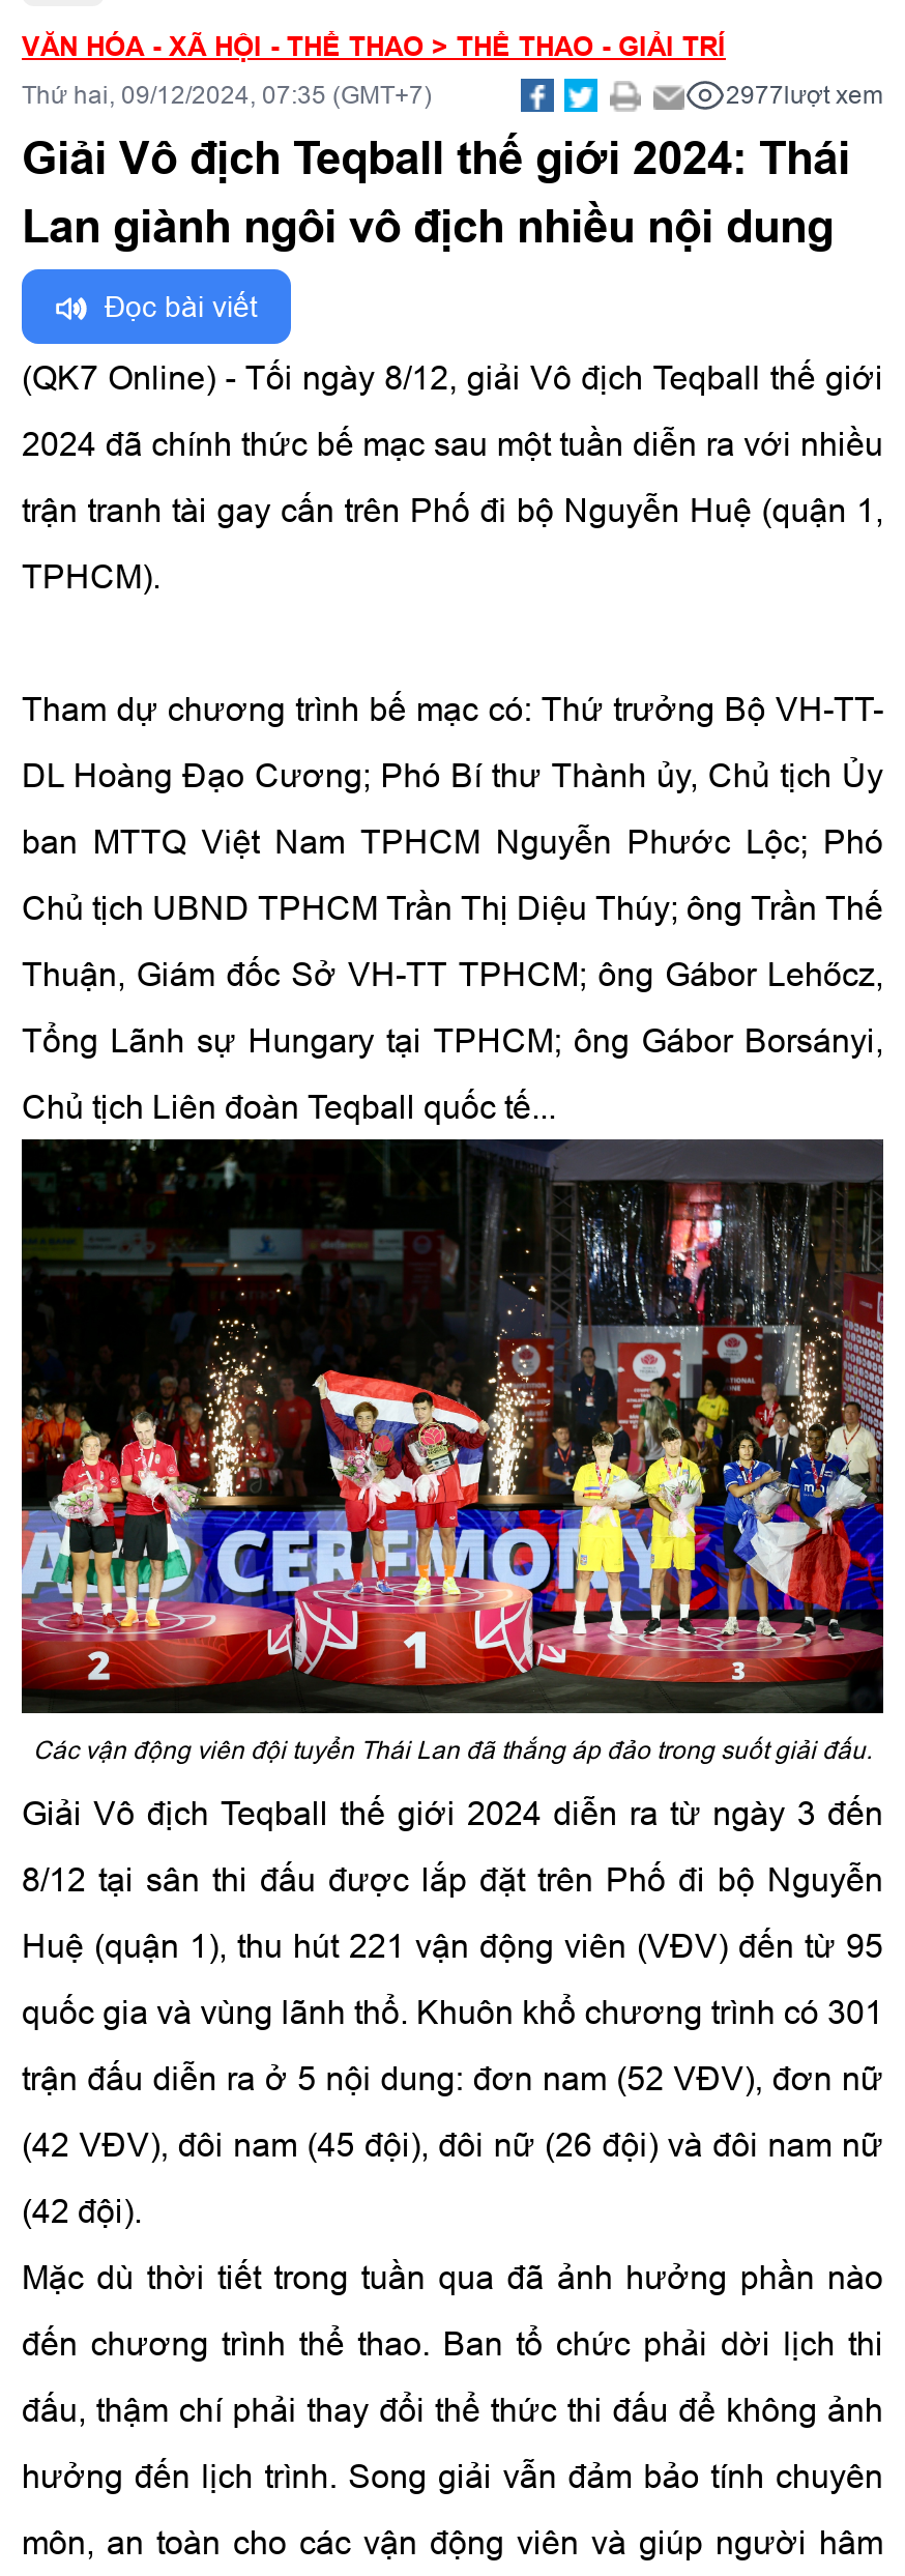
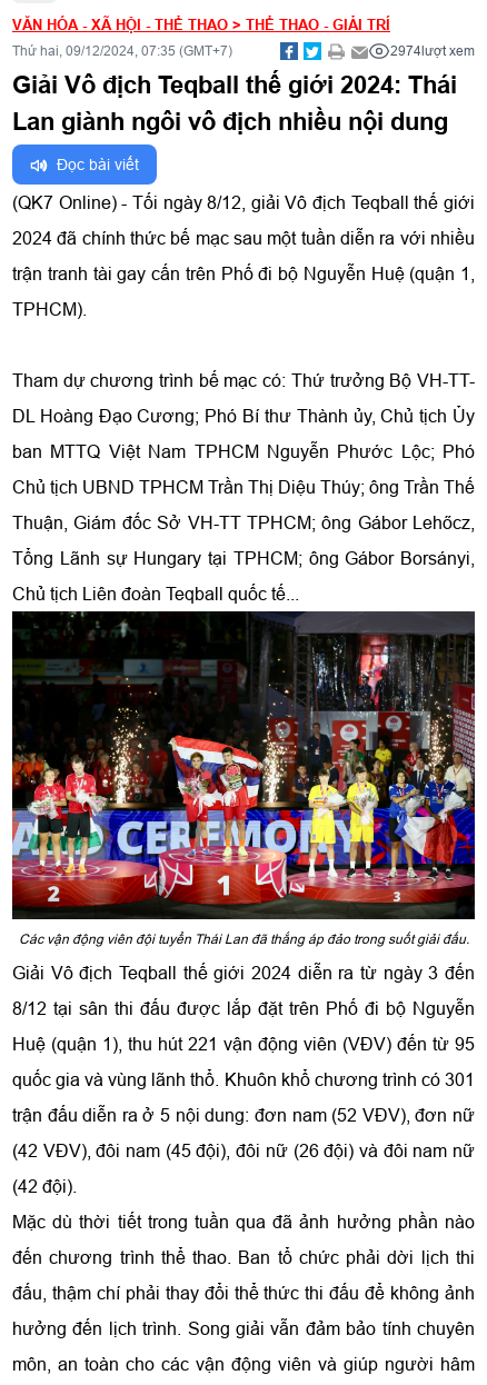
- 2977lượt xem
+ 2974lượt xem
